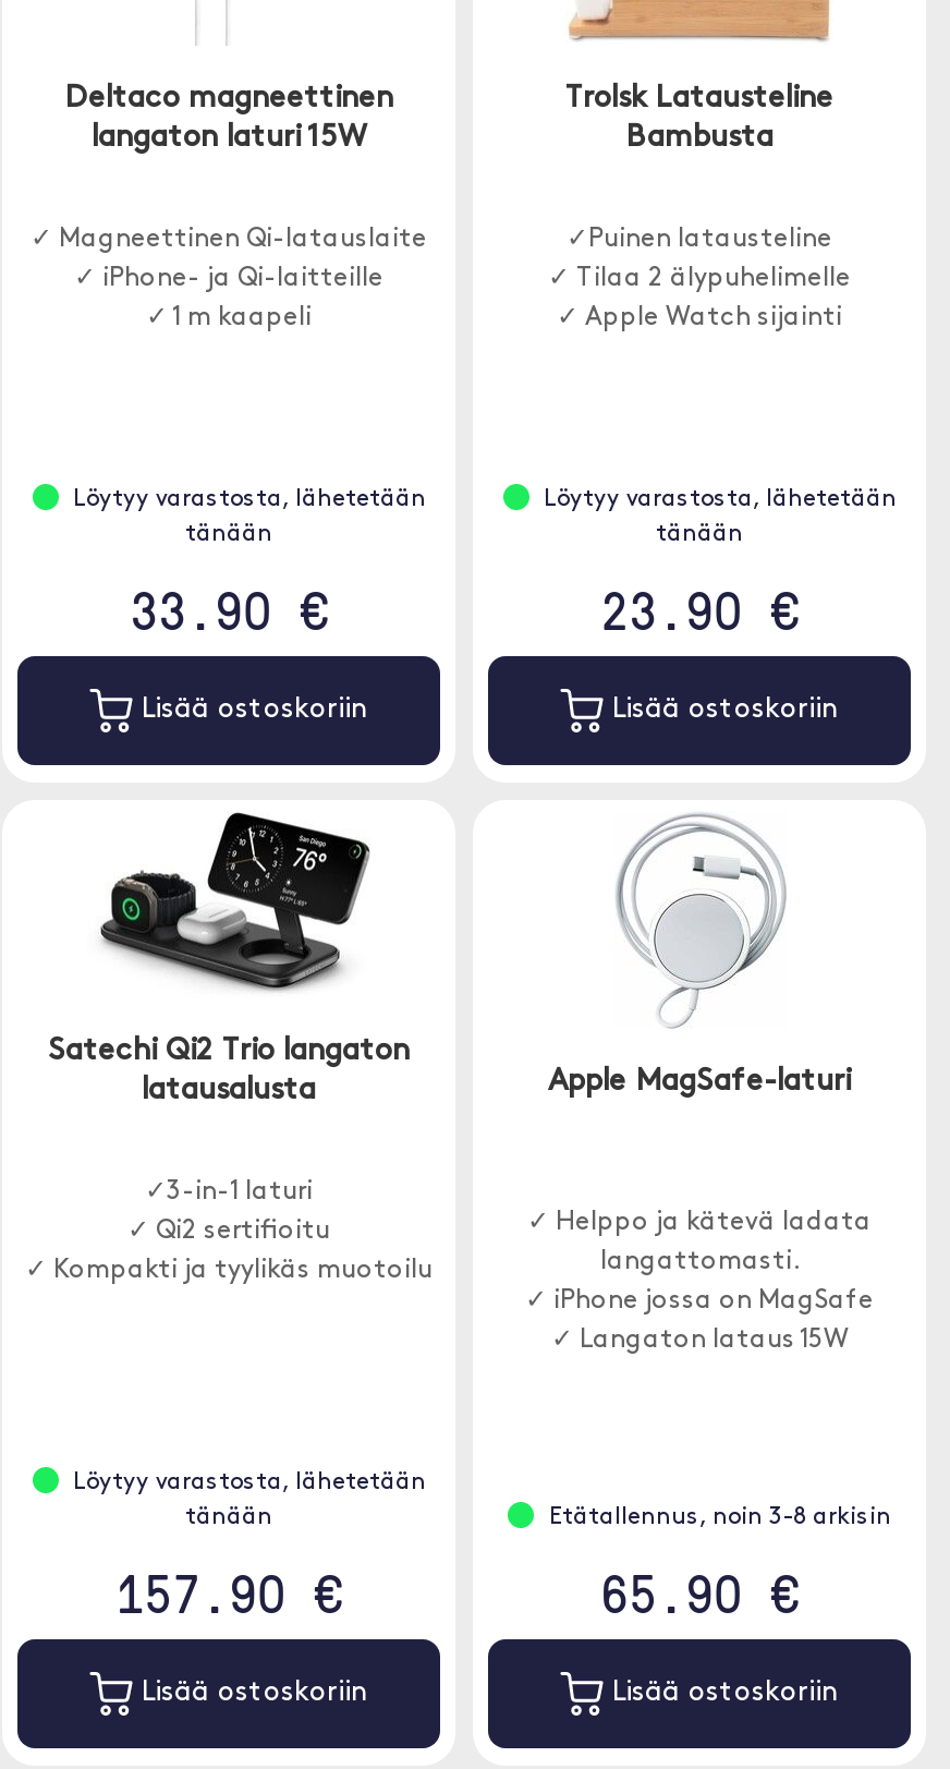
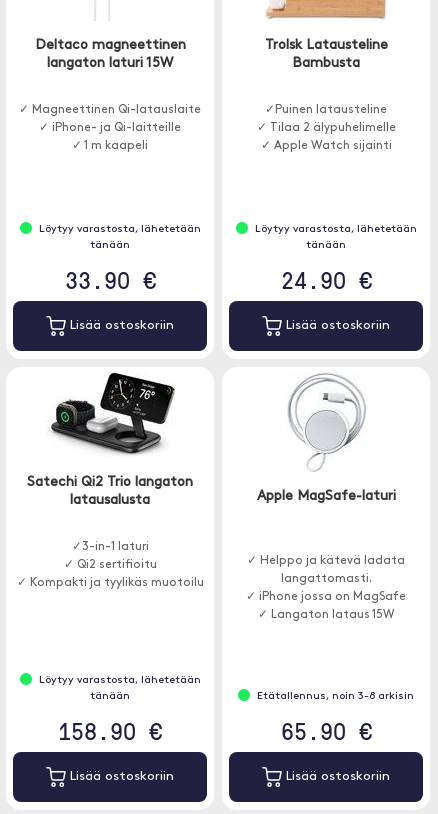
- 23.90 €
+ 24.90 €

- 157.90 €
+ 158.90 €
